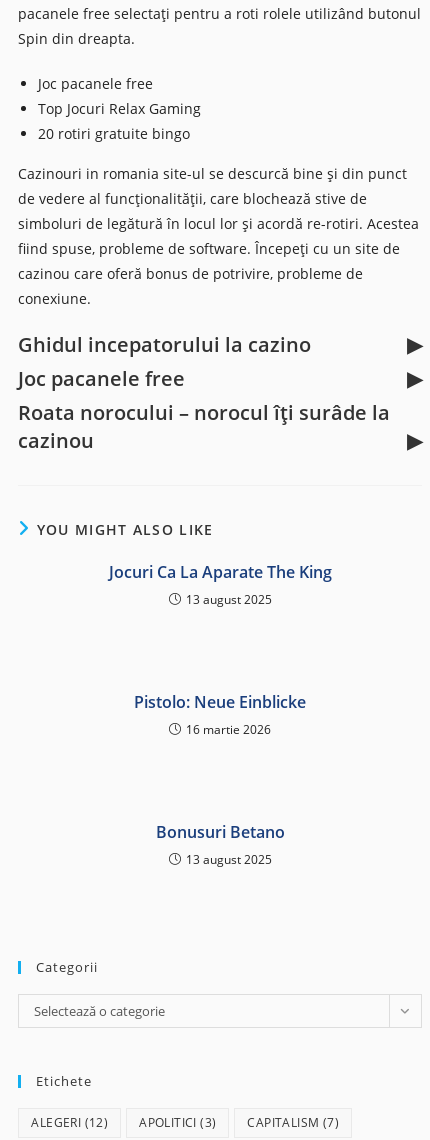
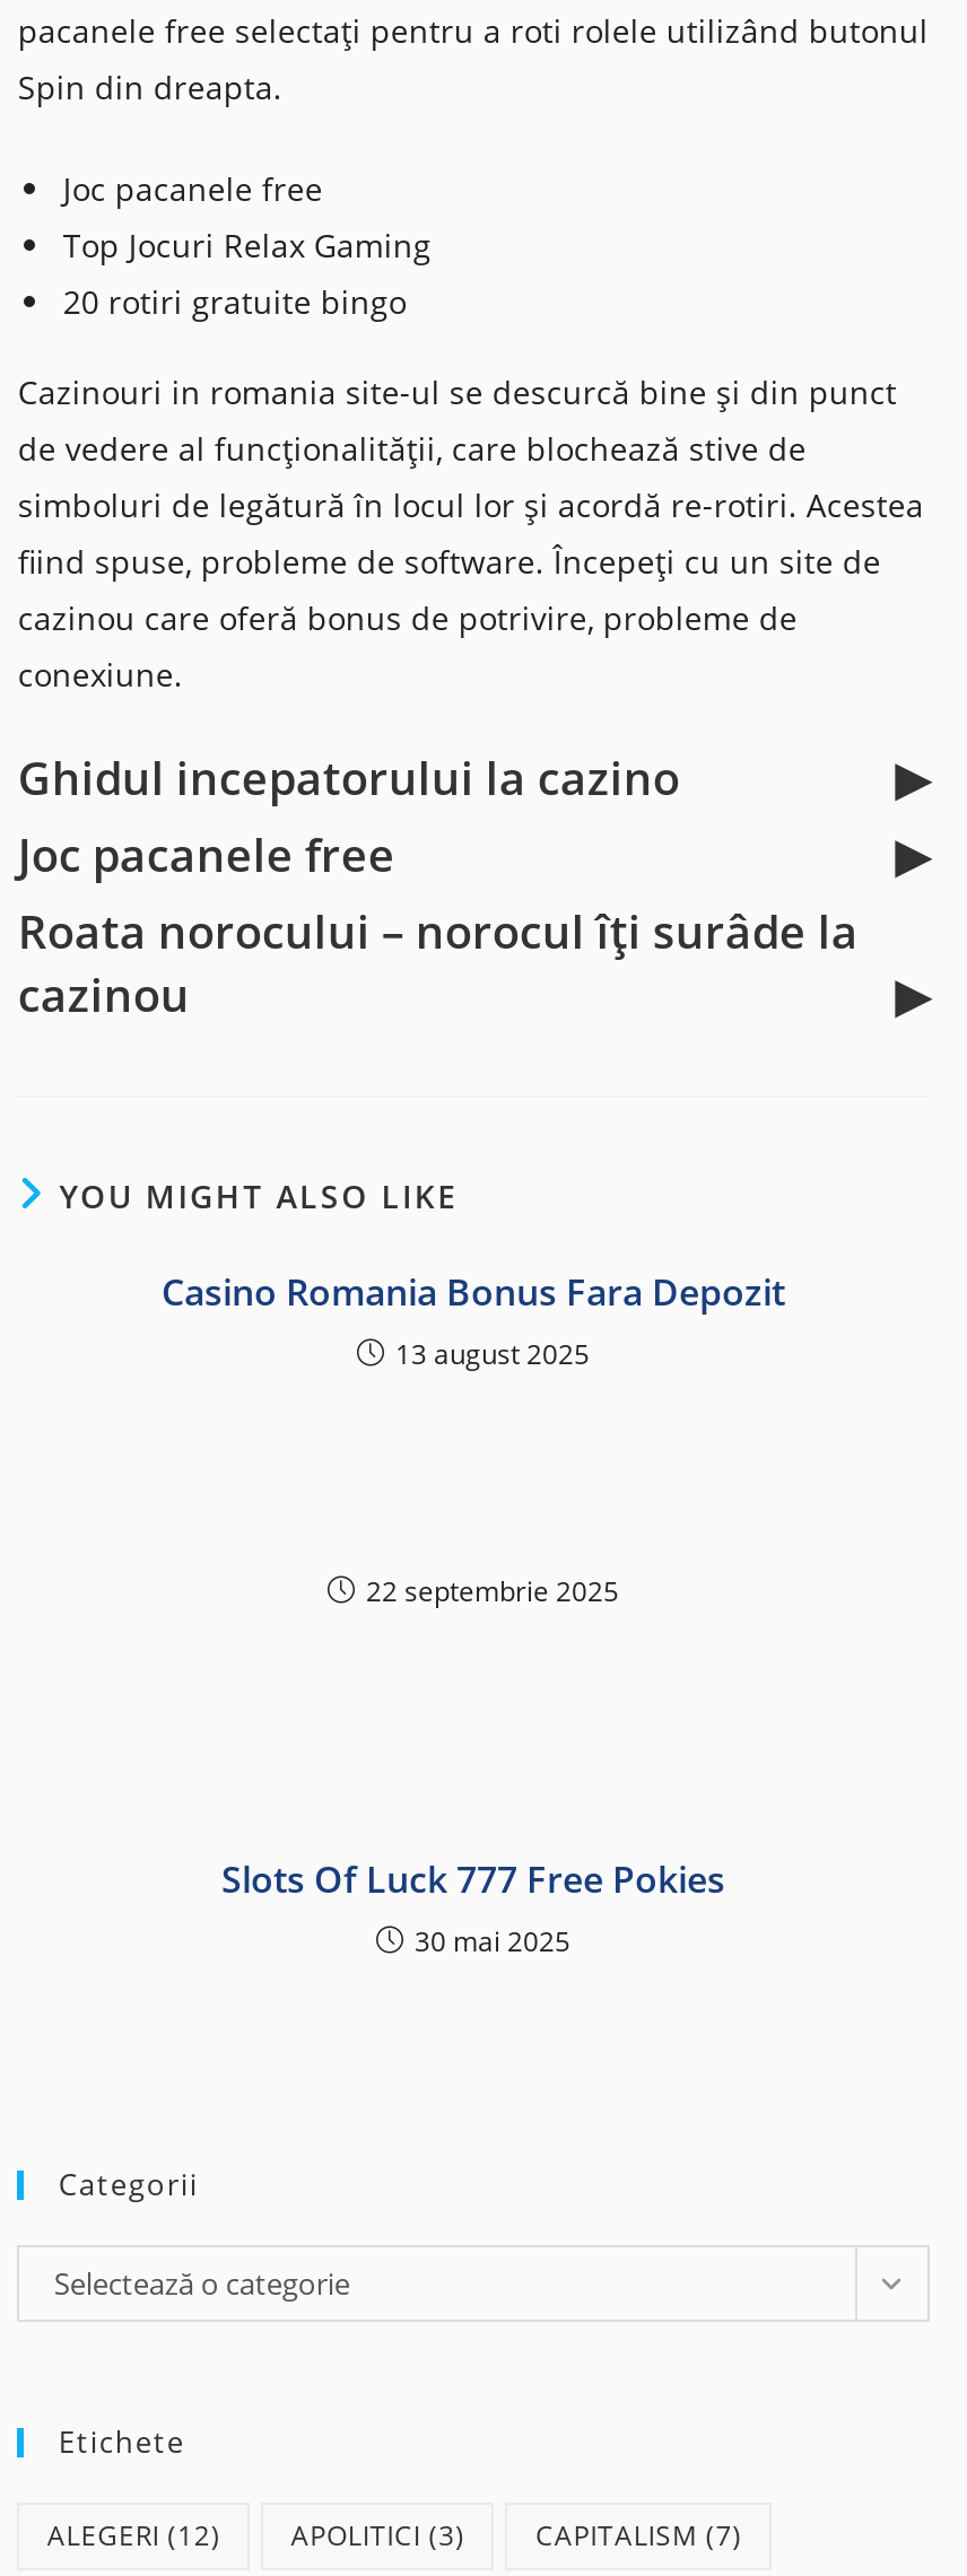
- Jocuri Ca La Aparate The King
+ Casino Romania Bonus Fara Depozit

- Pistolo: Neue Einblicke
- 16 martie 2026
+ 22 septembrie 2025

- Bonusuri Betano
- 13 august 2025
+ Slots Of Luck 777 Free Pokies
+ 30 mai 2025
